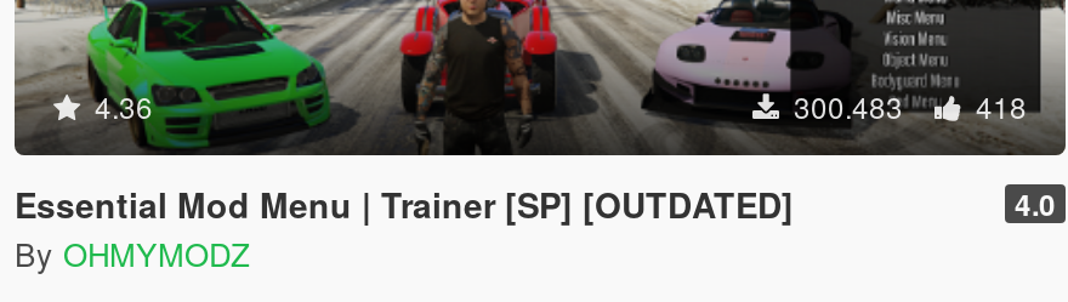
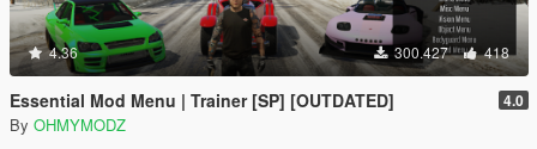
- 300.483 418
+ 300.427 418
